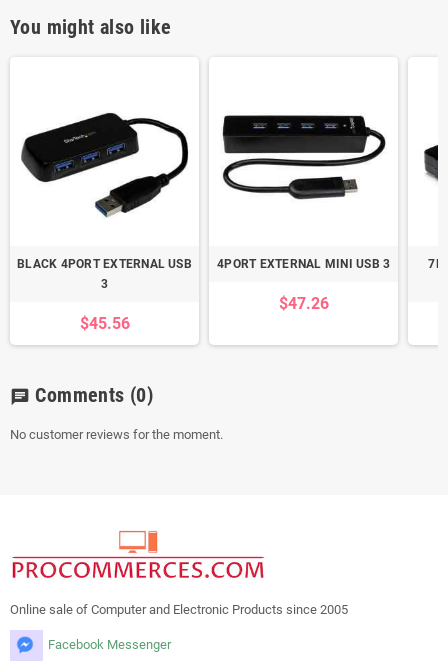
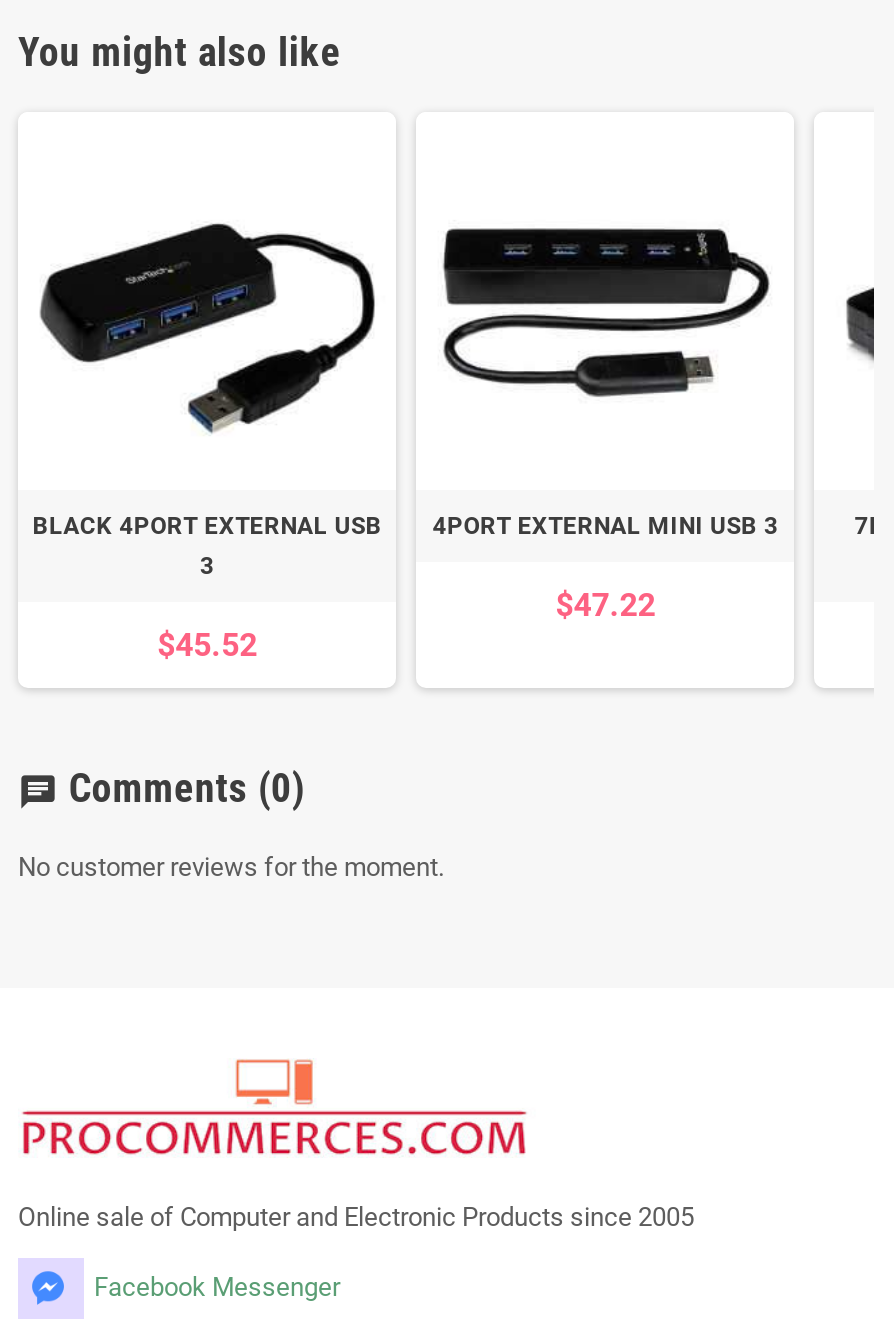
- $47.26
+ $47.22

- $45.56
+ $45.52
